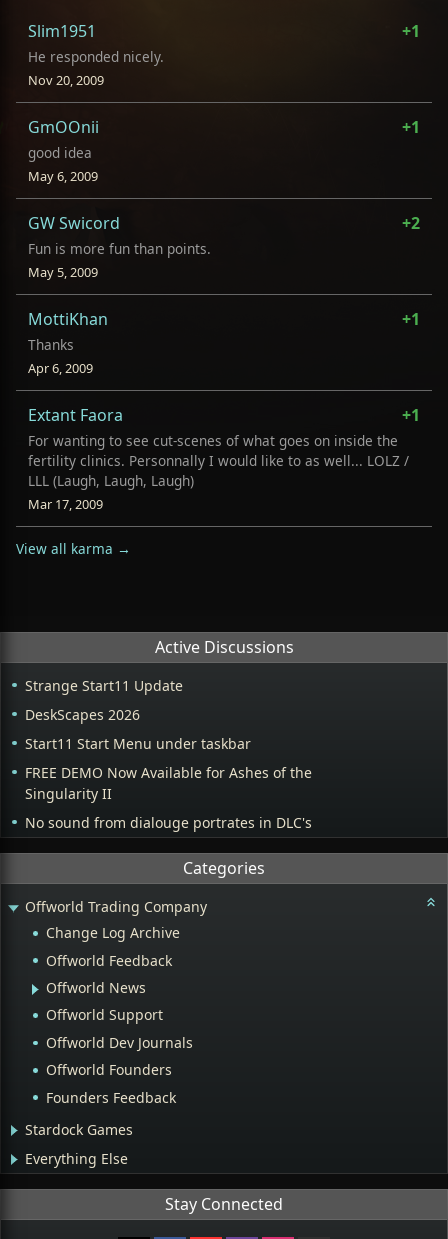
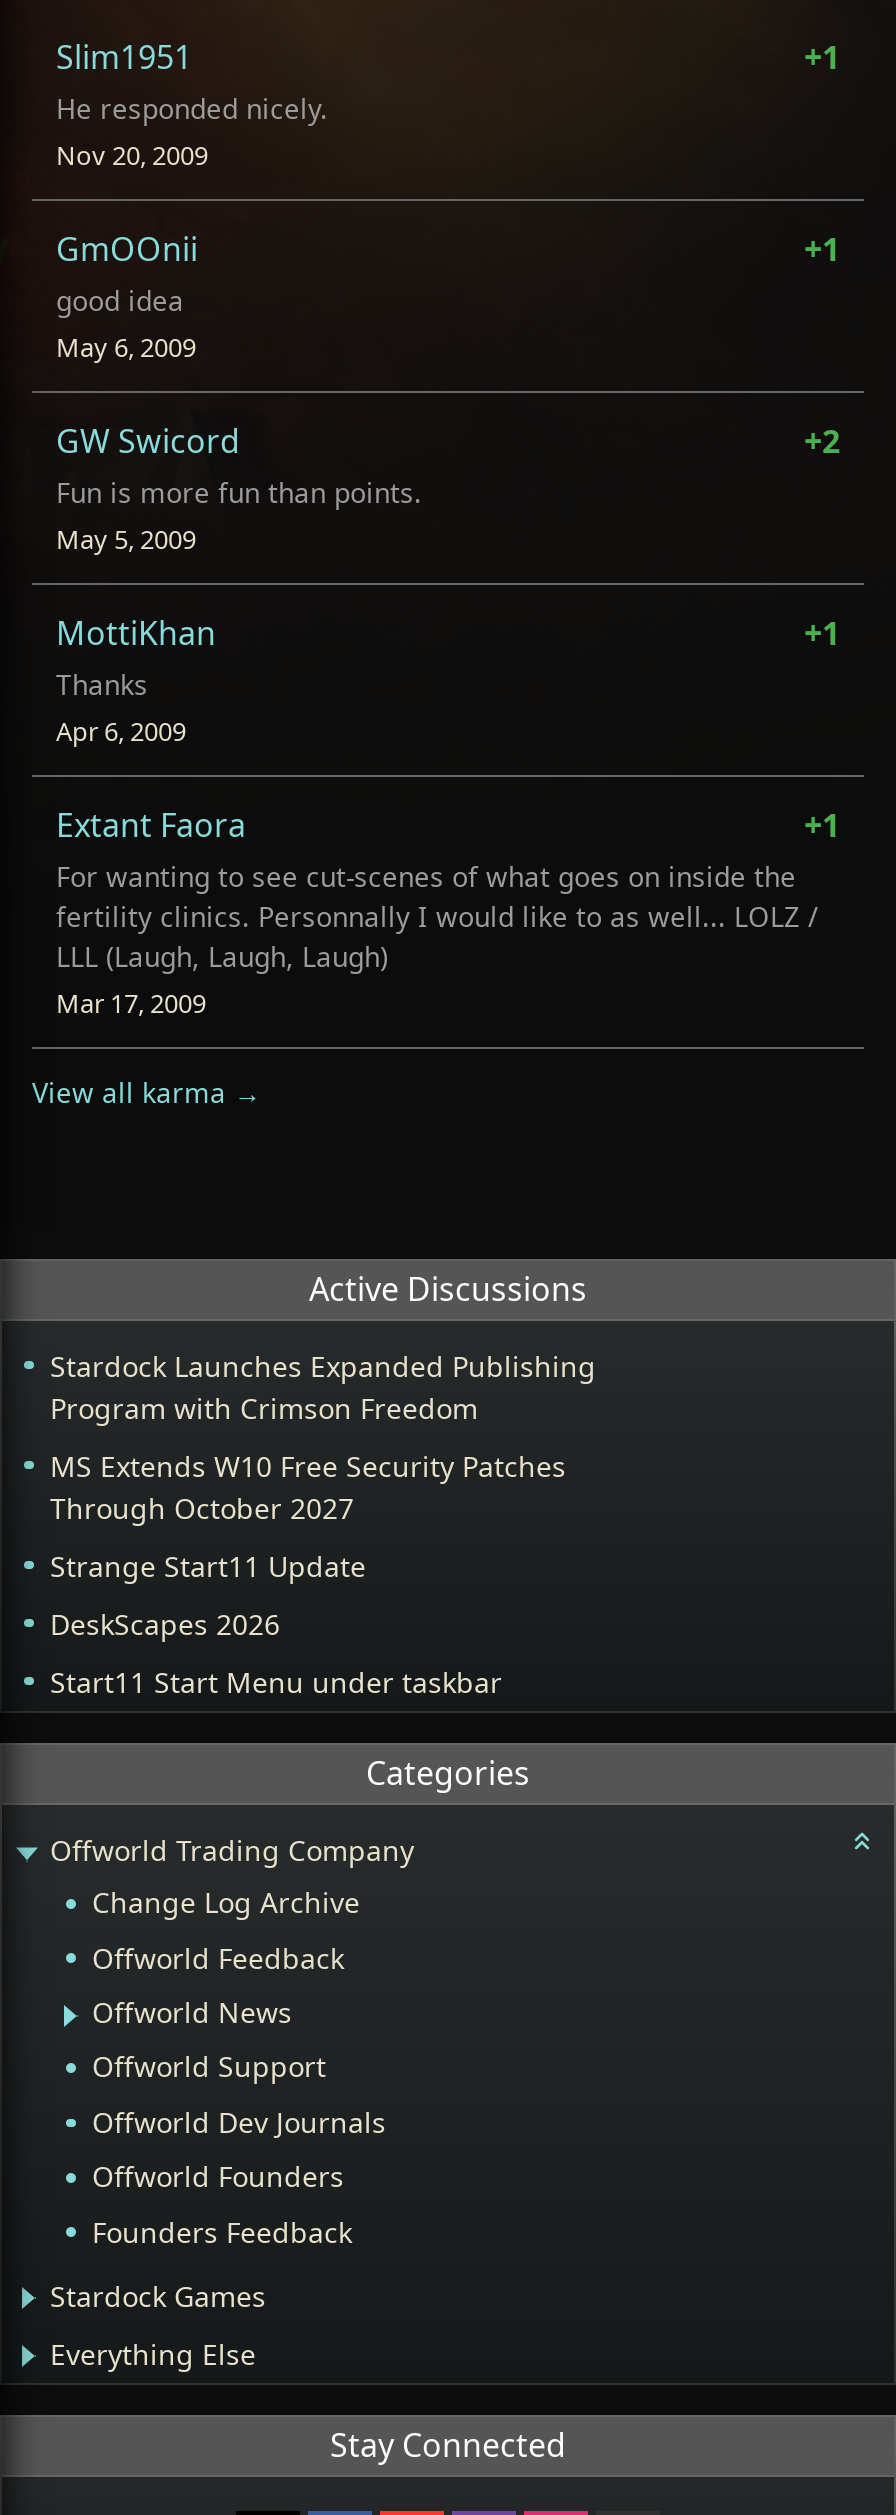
+ Stardock Launches Expanded Publishing
+ Program with Crimson Freedom
+ MS Extends W10 Free Security Patches
+ Through October 2027

moved down: Strange Start11 Update | DeskScapes 2026 | Start11 Start Menu under taskbar

- FREE DEMO Now Available for Ashes of the
- Singularity II
- No sound from dialouge portrates in DLC's
